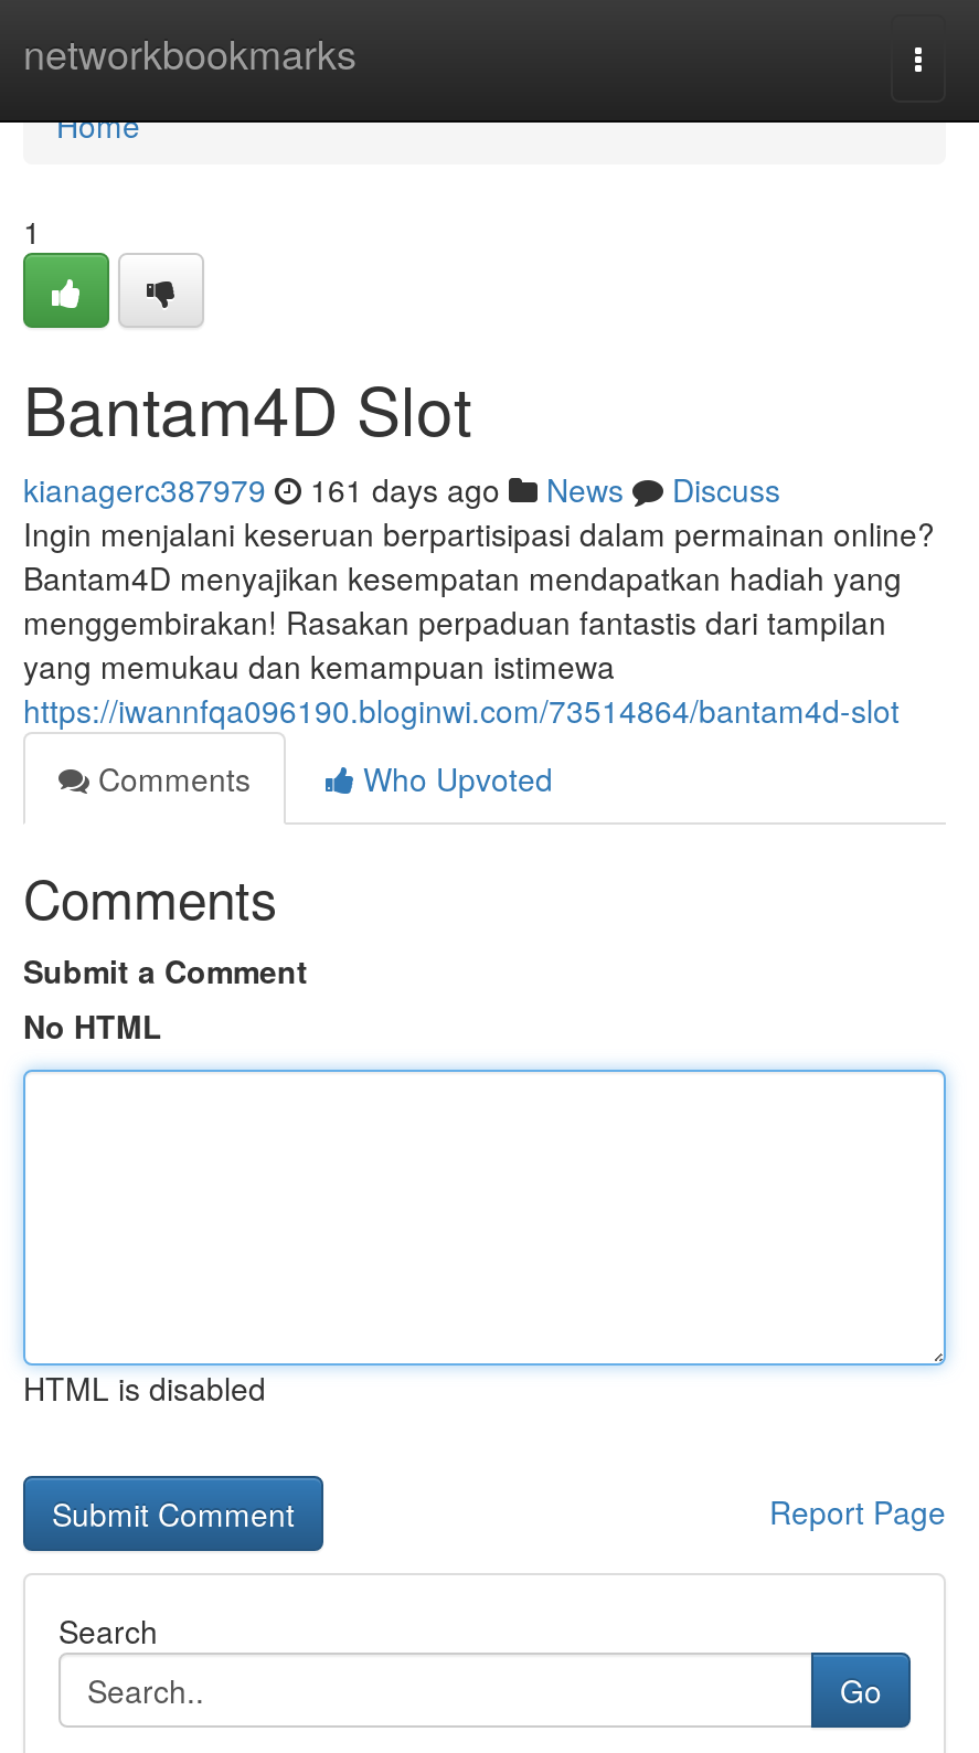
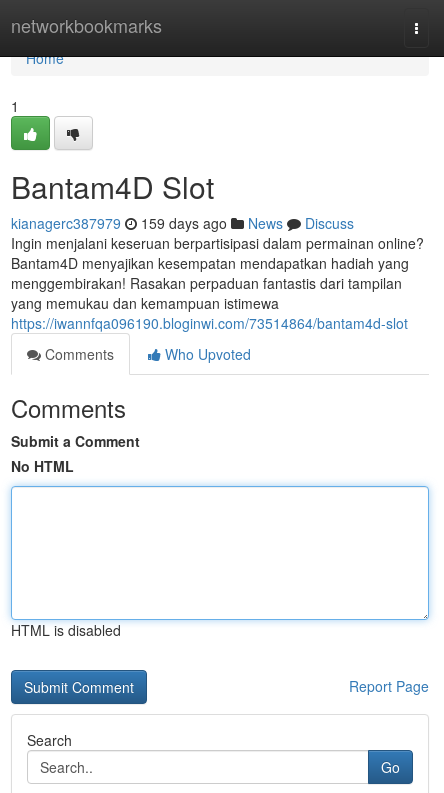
- kianagerc387979 161 days ago News Discuss
+ kianagerc387979 159 days ago News Discuss
